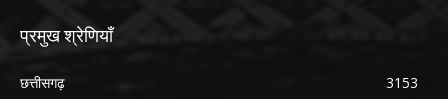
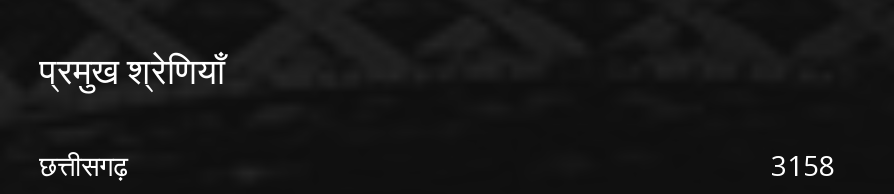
- 3153
+ 3158
